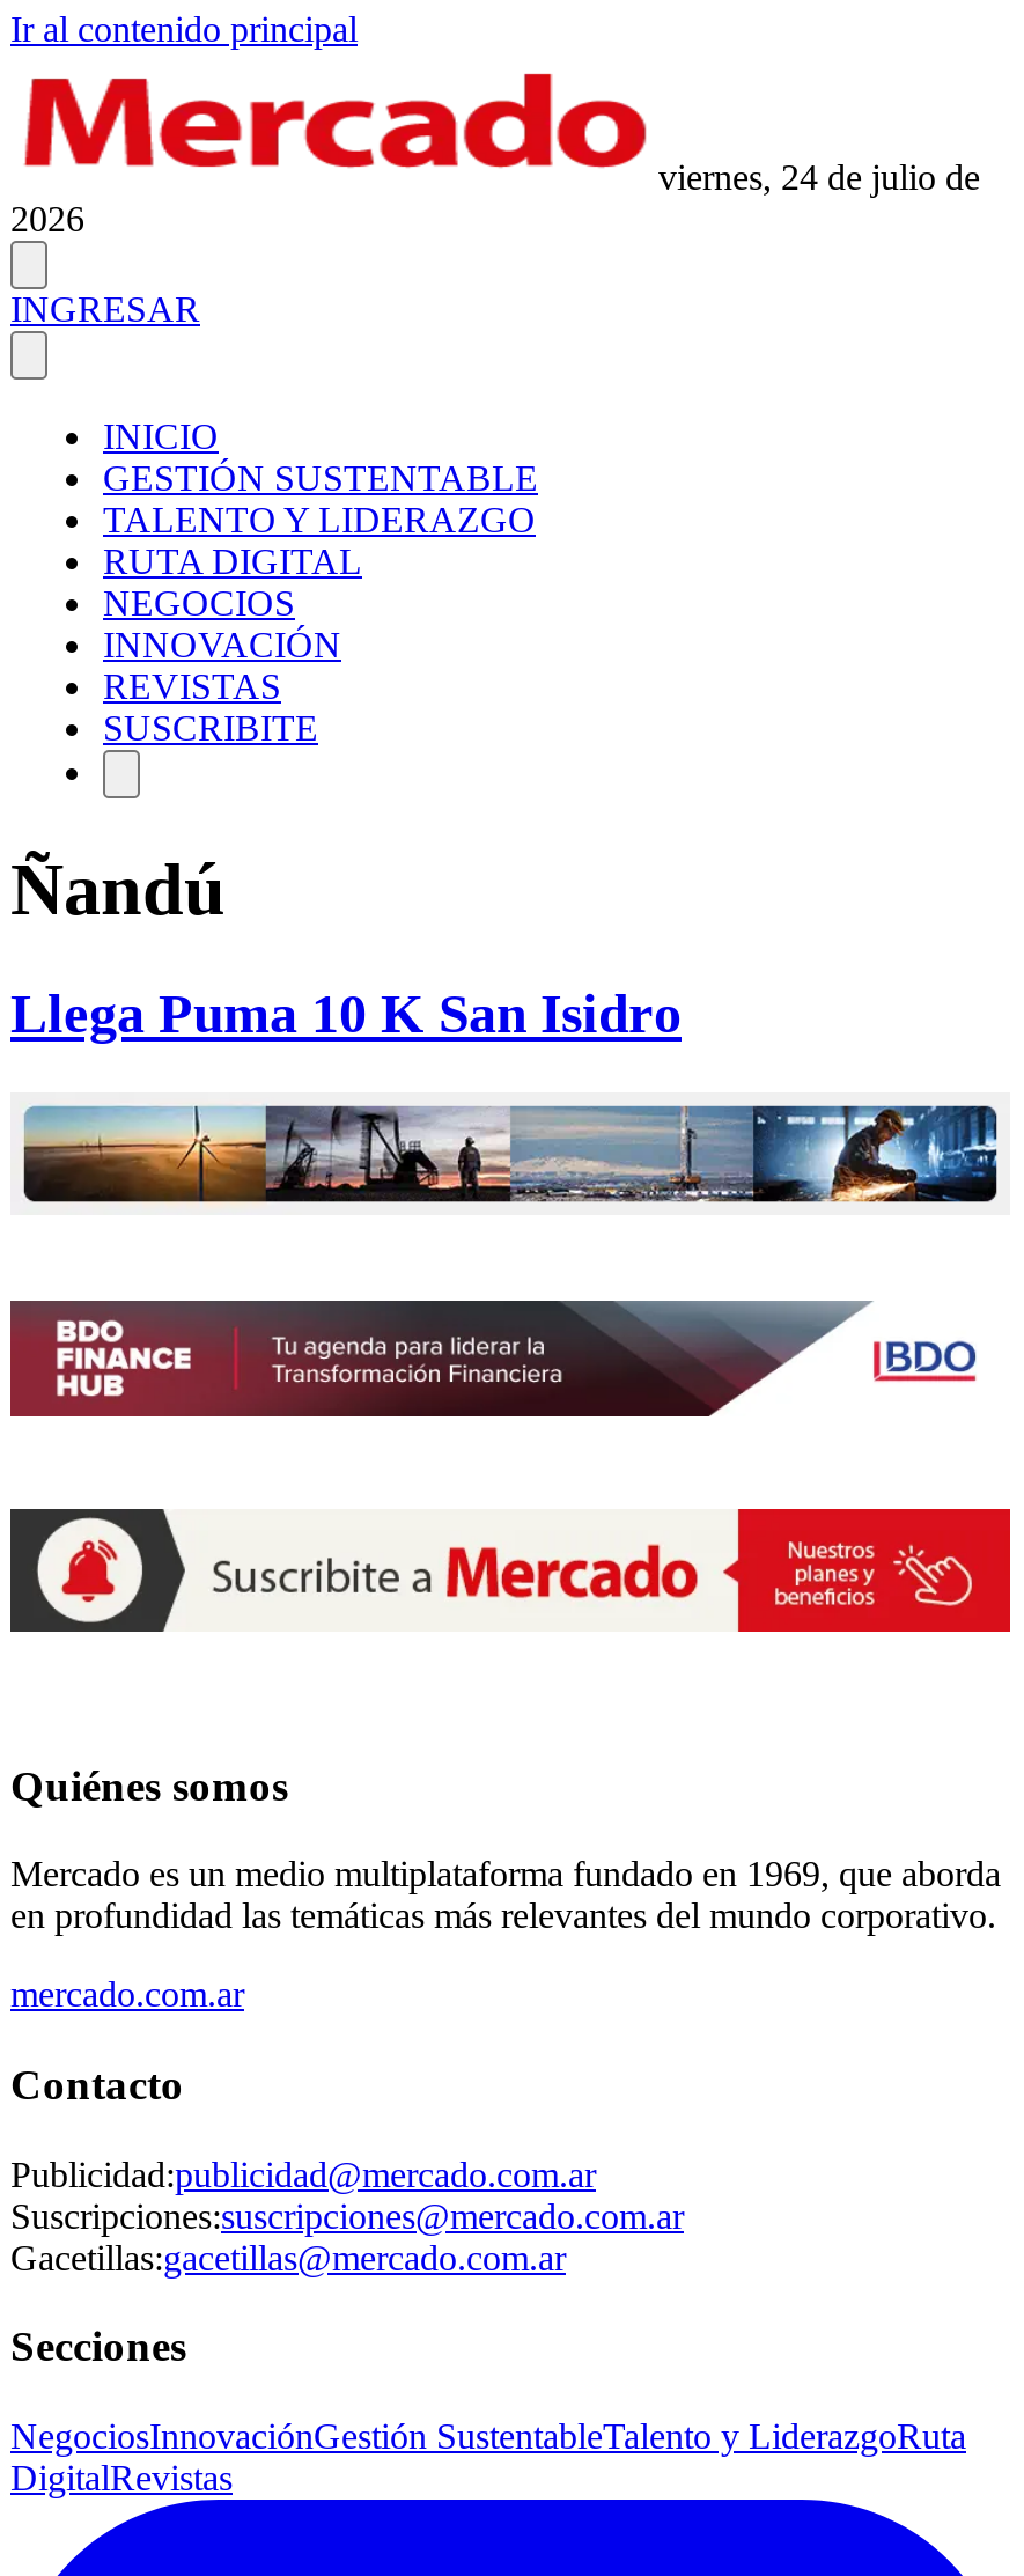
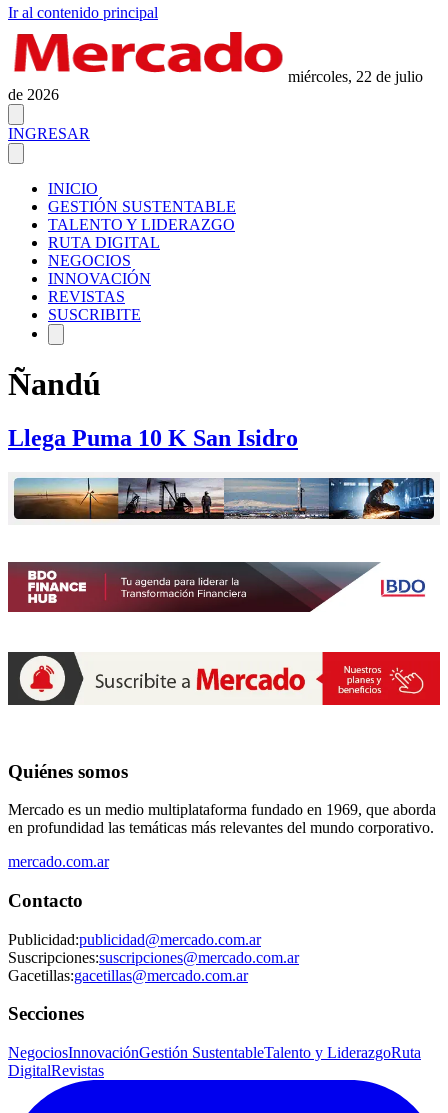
- viernes, 24 de julio de
- 2026
+ miércoles, 22 de julio
+ de 2026
